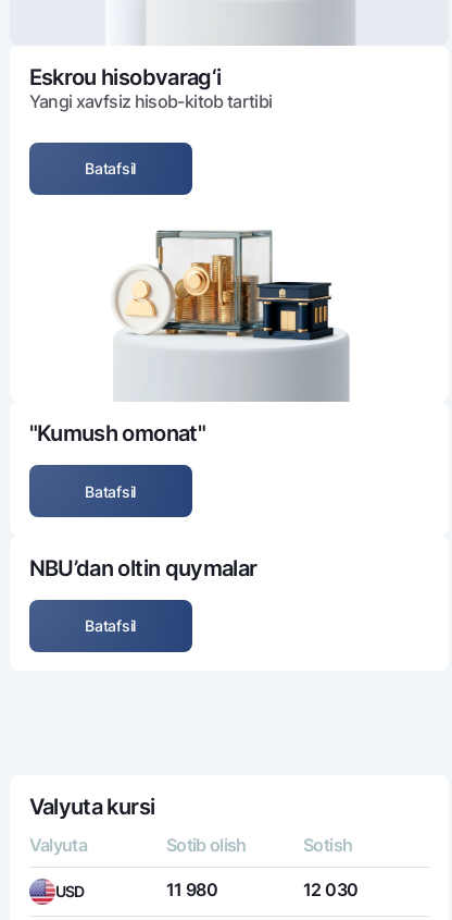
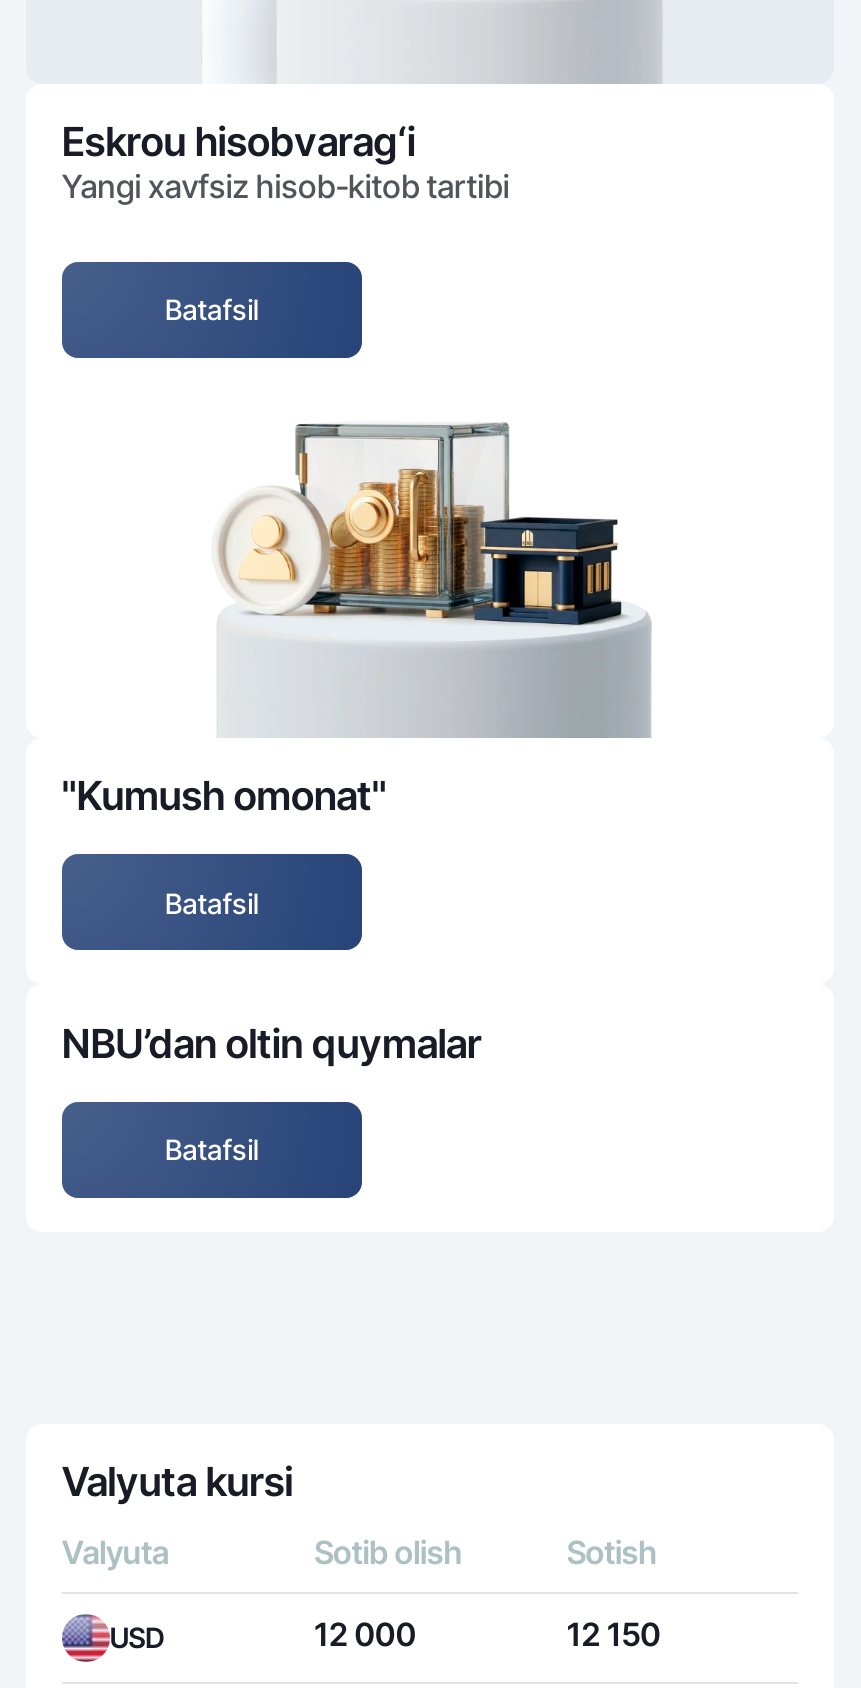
- 11 980
+ 12 000

- 12 030
+ 12 150
